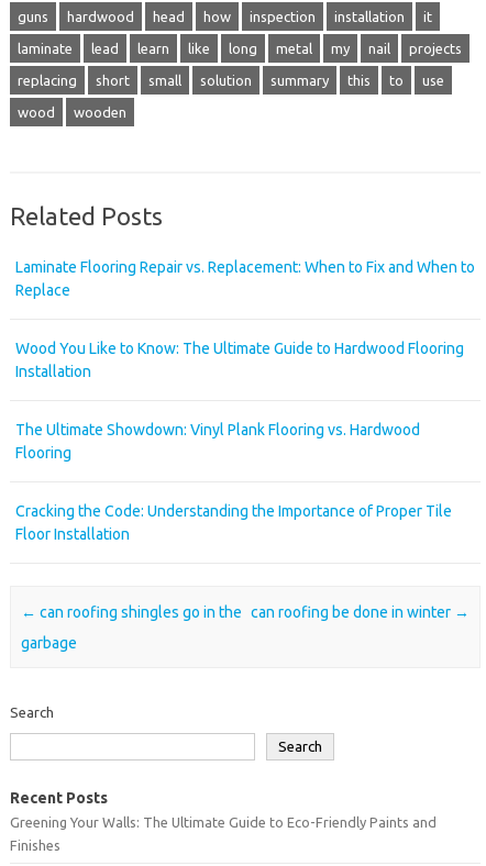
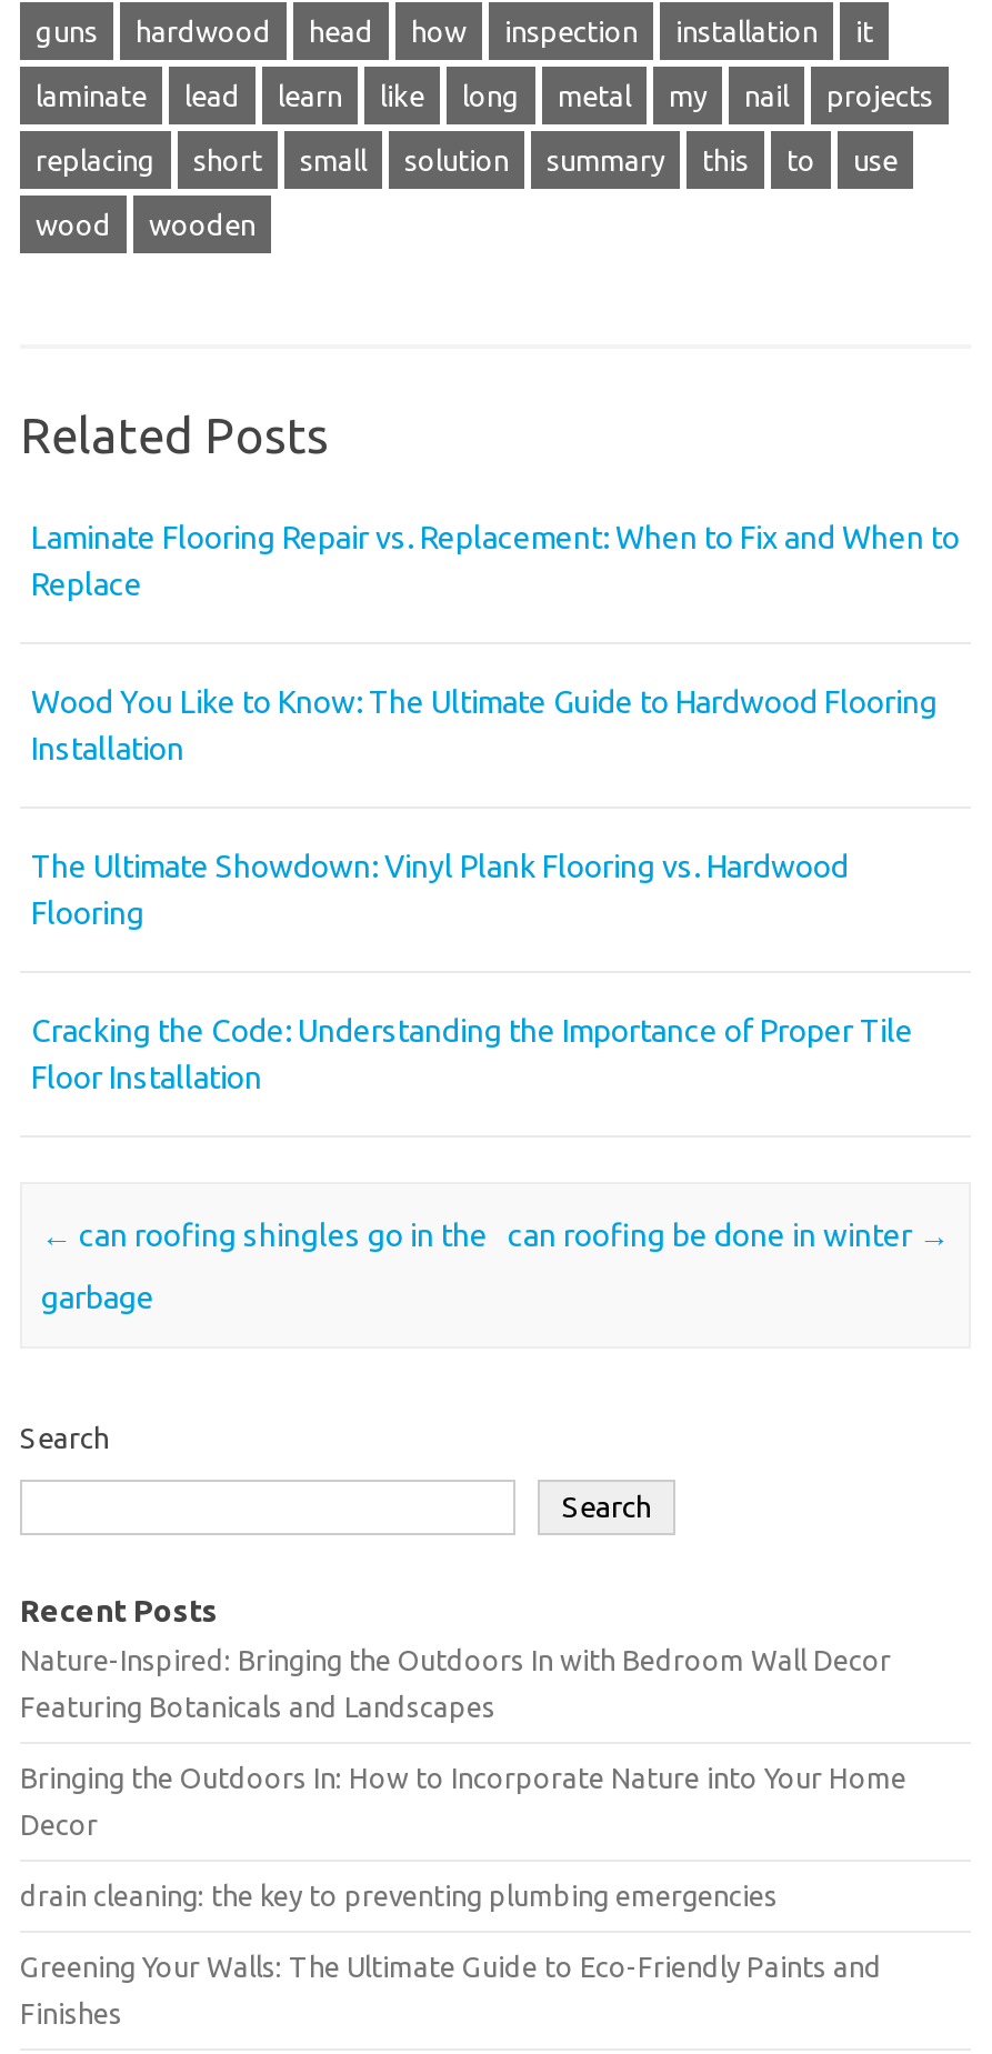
+ Nature-Inspired: Bringing the Outdoors In with Bedroom Wall Decor
+ Featuring Botanicals and Landscapes
+ Bringing the Outdoors In: How to Incorporate Nature into Your Home
+ Decor
+ drain cleaning: the key to preventing plumbing emergencies
